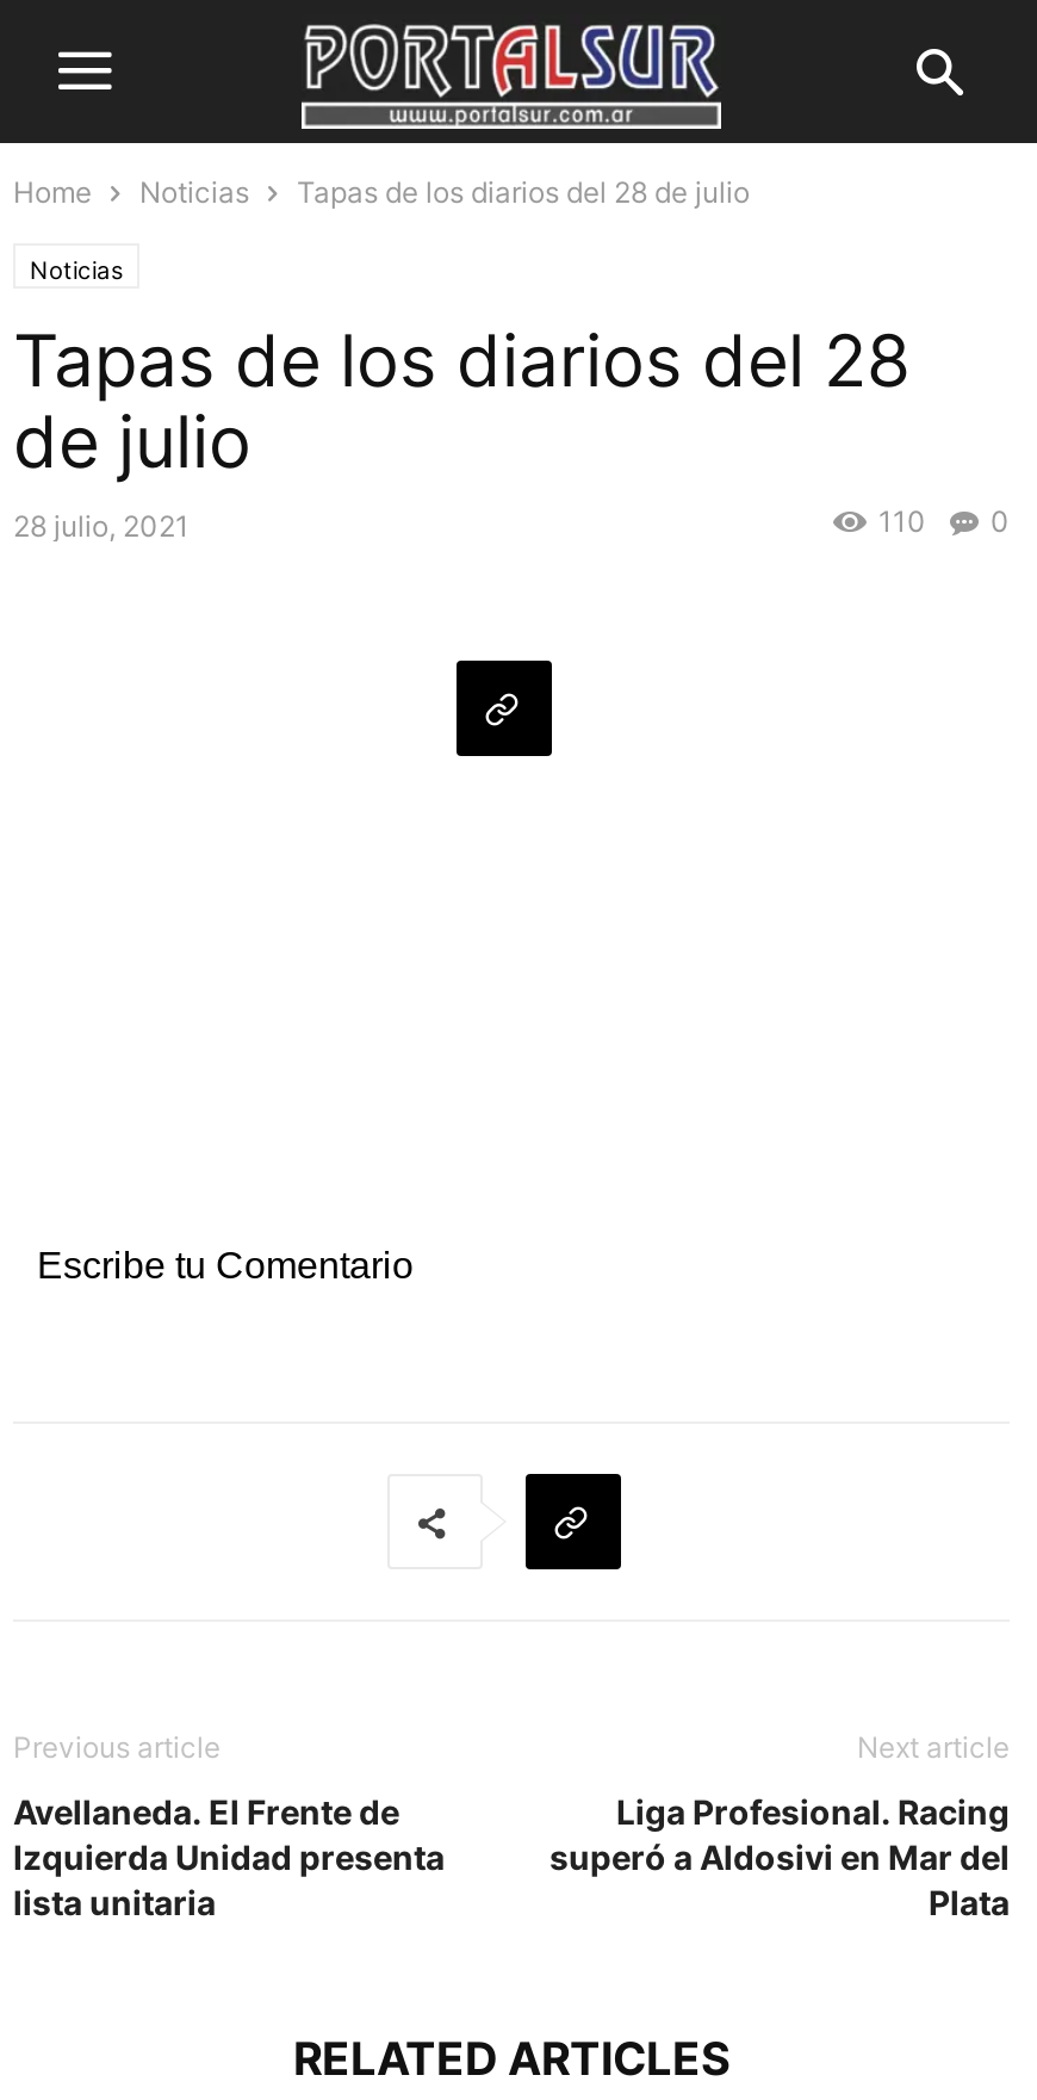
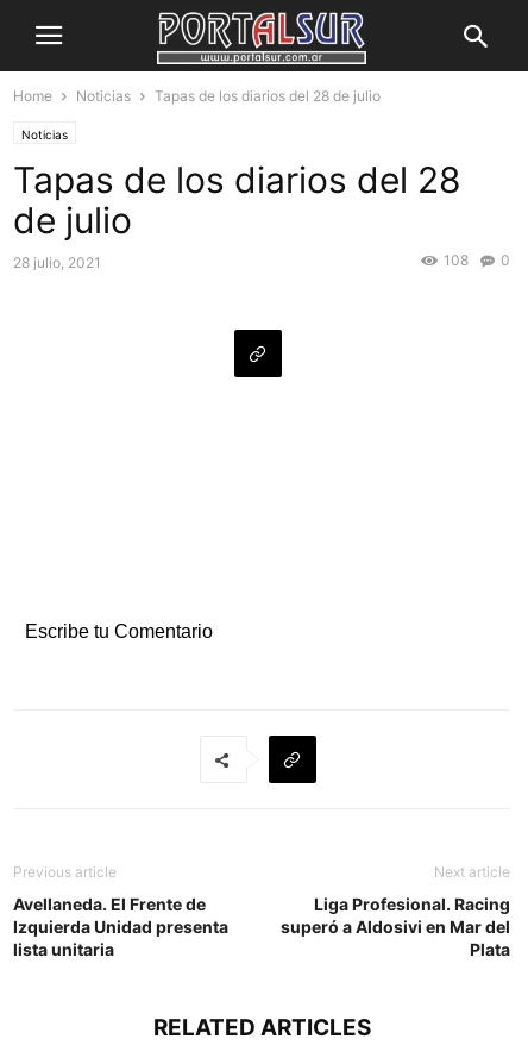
- 110 0
+ 108 0
